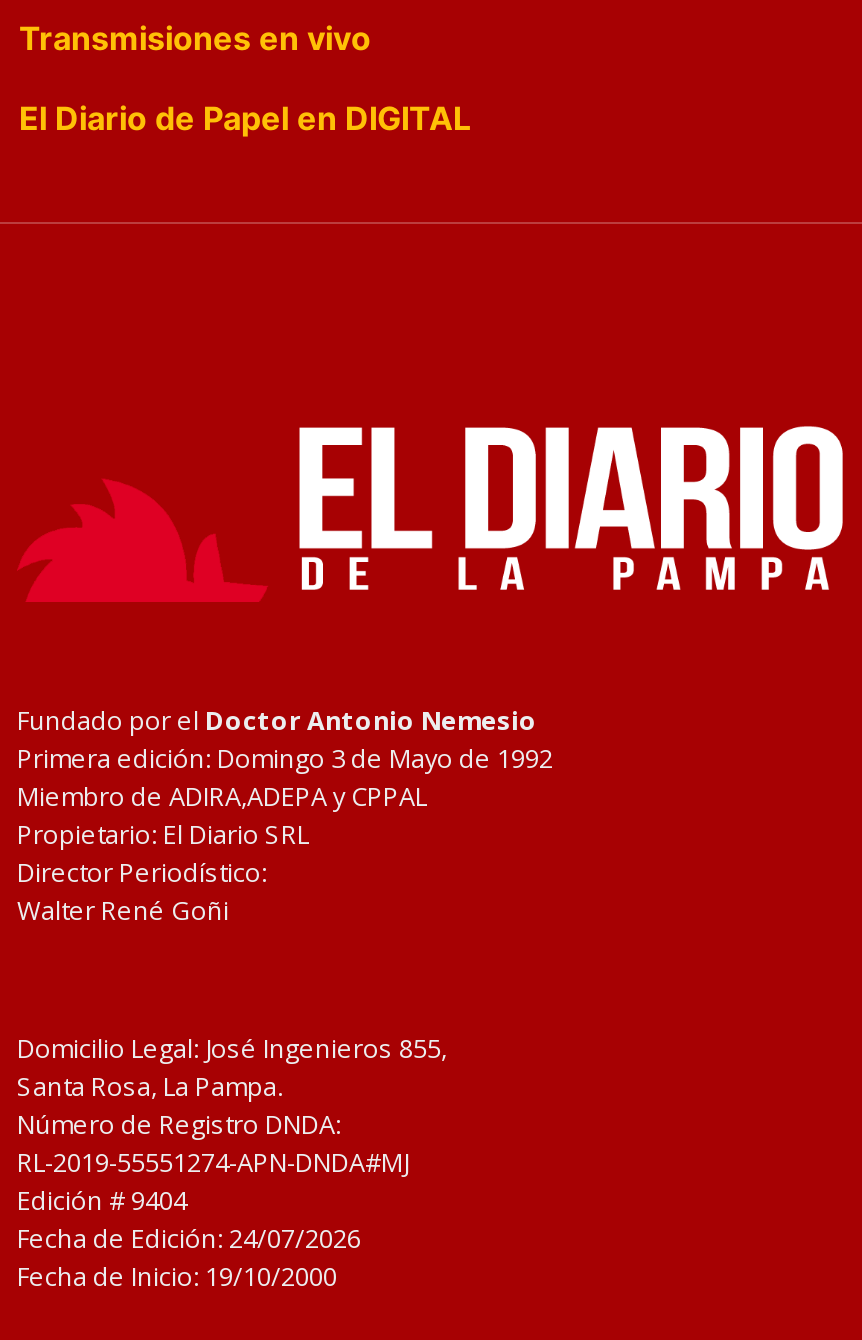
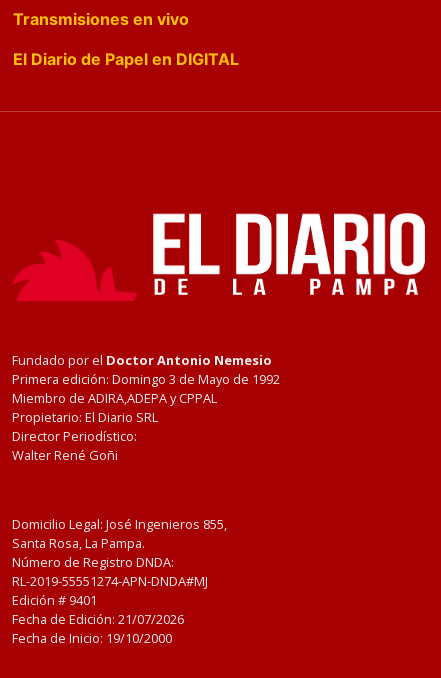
- Edición #9404
+ Edición #9401

- Fecha de Edición: 24/07/2026
+ Fecha de Edición: 21/07/2026
